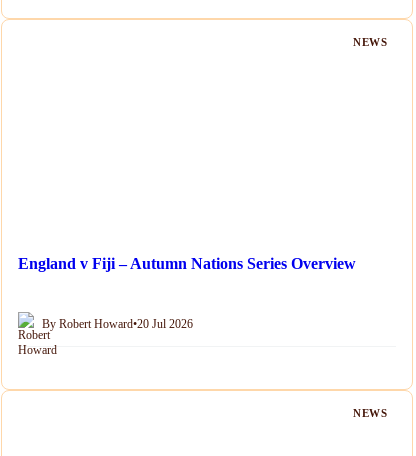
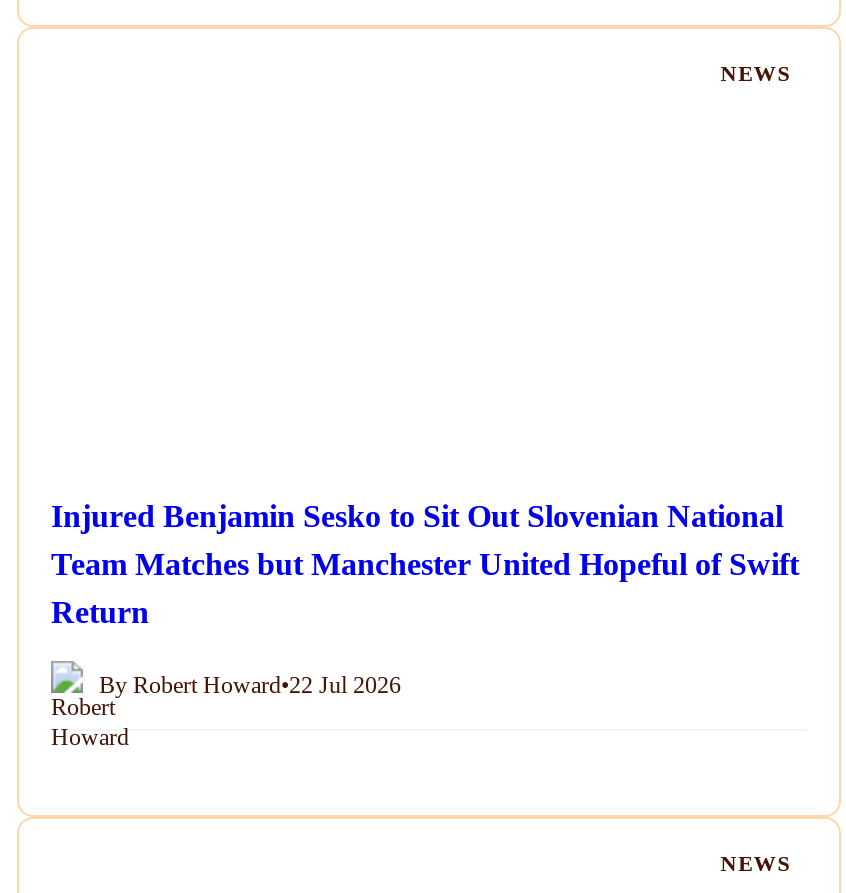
- England v Fiji – Autumn Nations Series Overview
+ Injured Benjamin Sesko to Sit Out Slovenian National
+ Team Matches but Manchester United Hopeful of Swift
+ Return

- By Robert Howard•20 Jul 2026
+ By Robert Howard•22 Jul 2026
